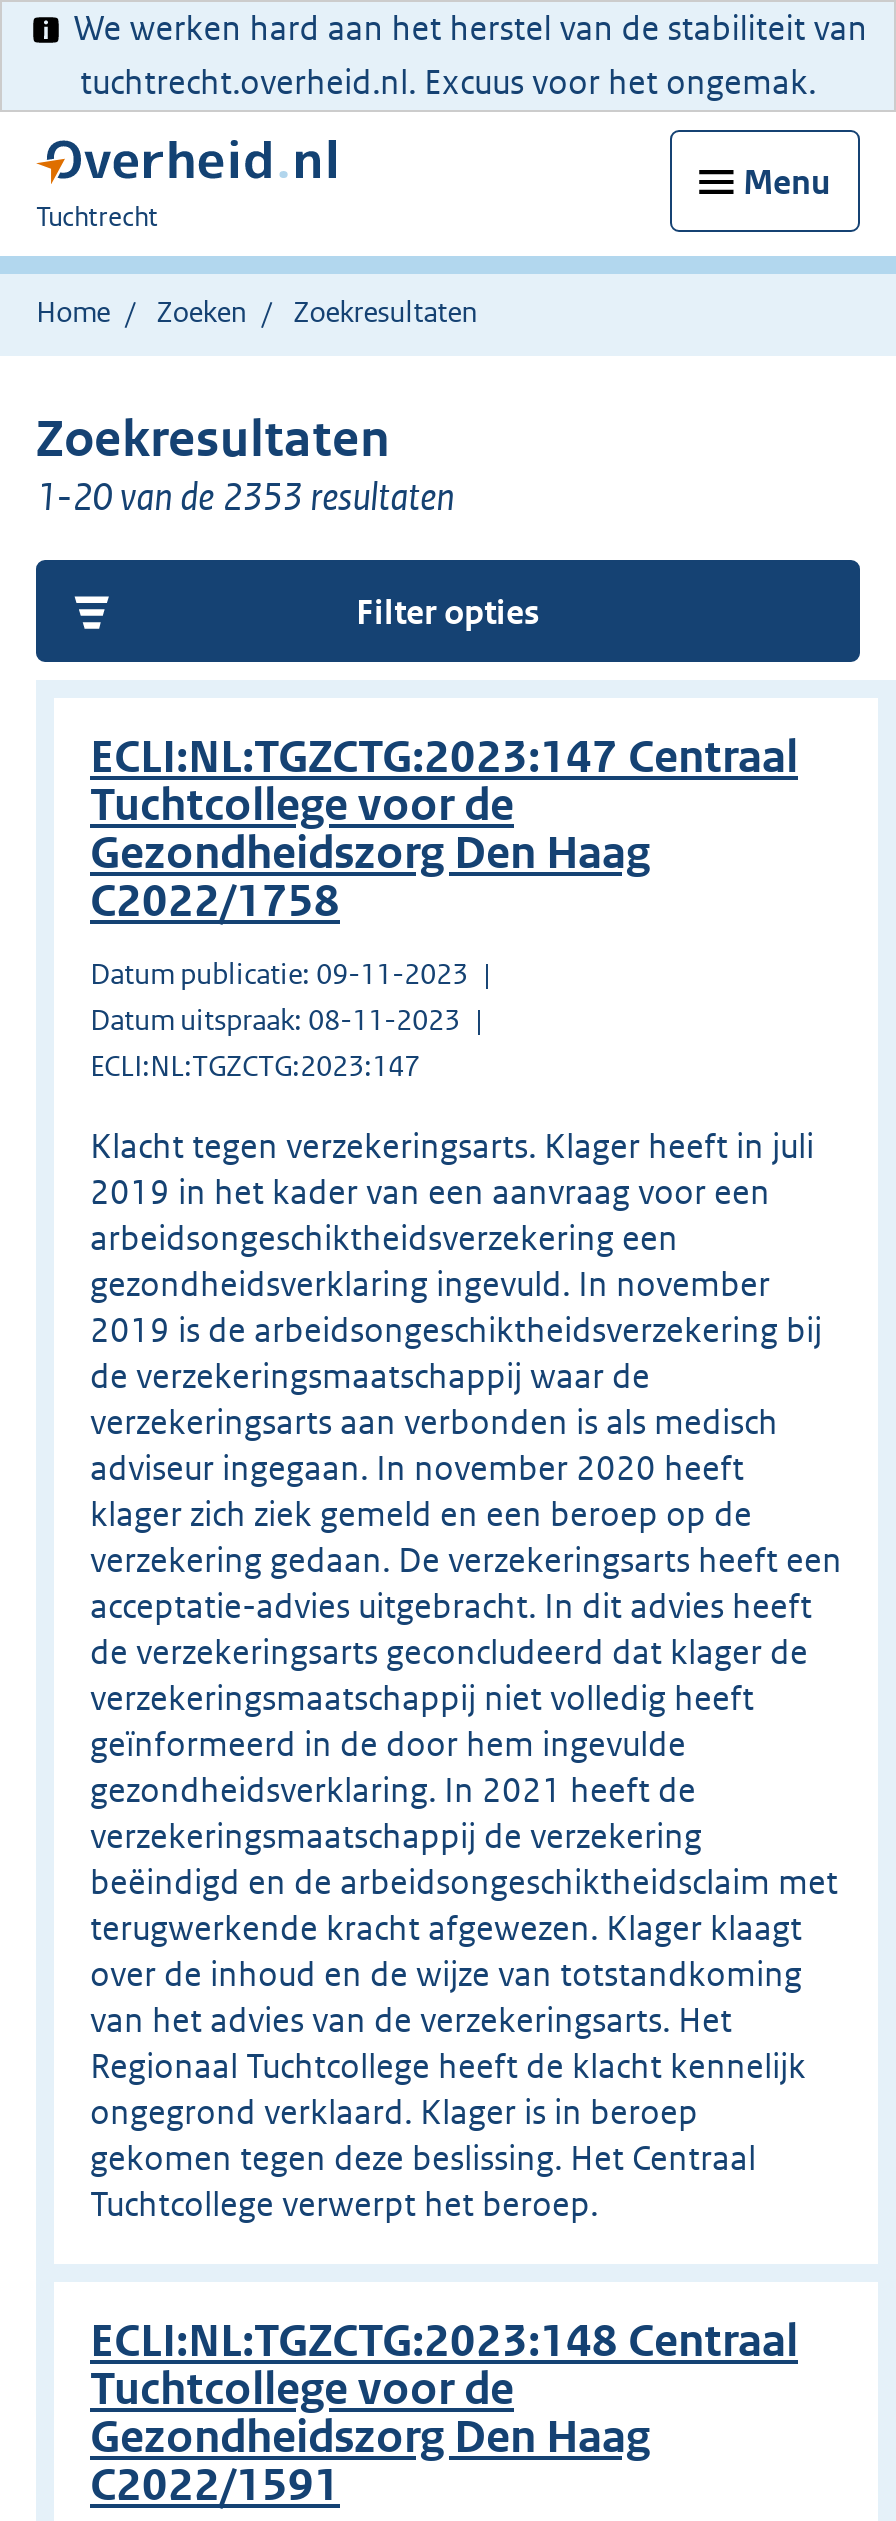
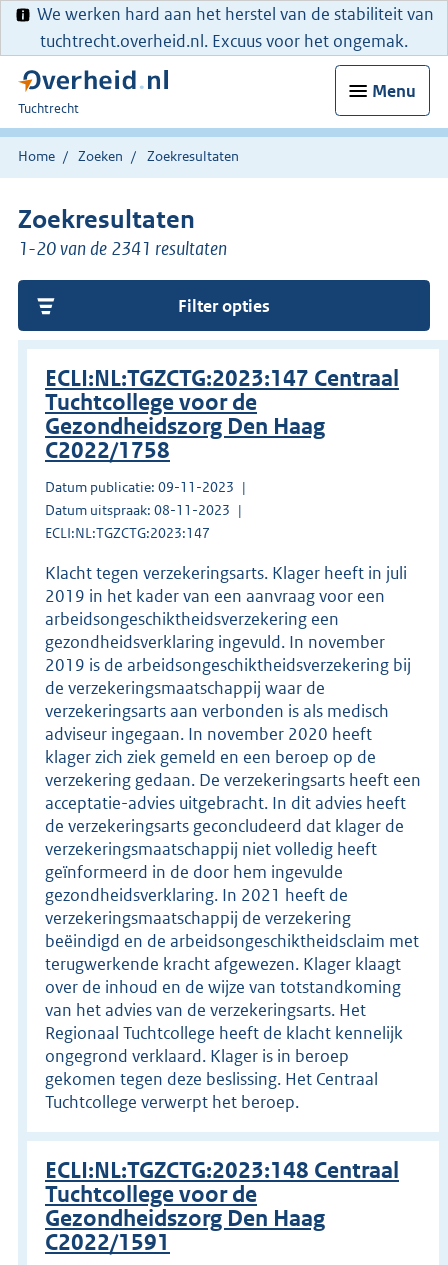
- 1-20 van de 2353 resultaten
+ 1-20 van de 2341 resultaten
